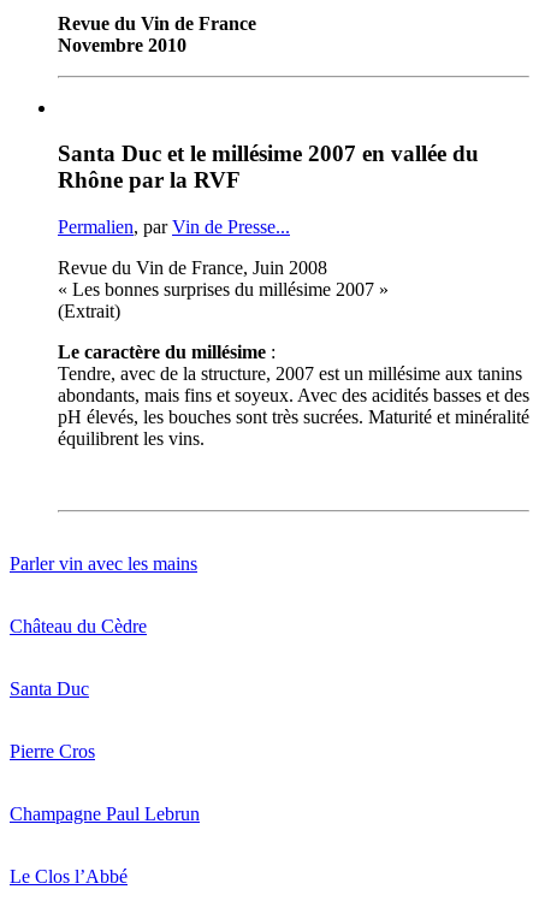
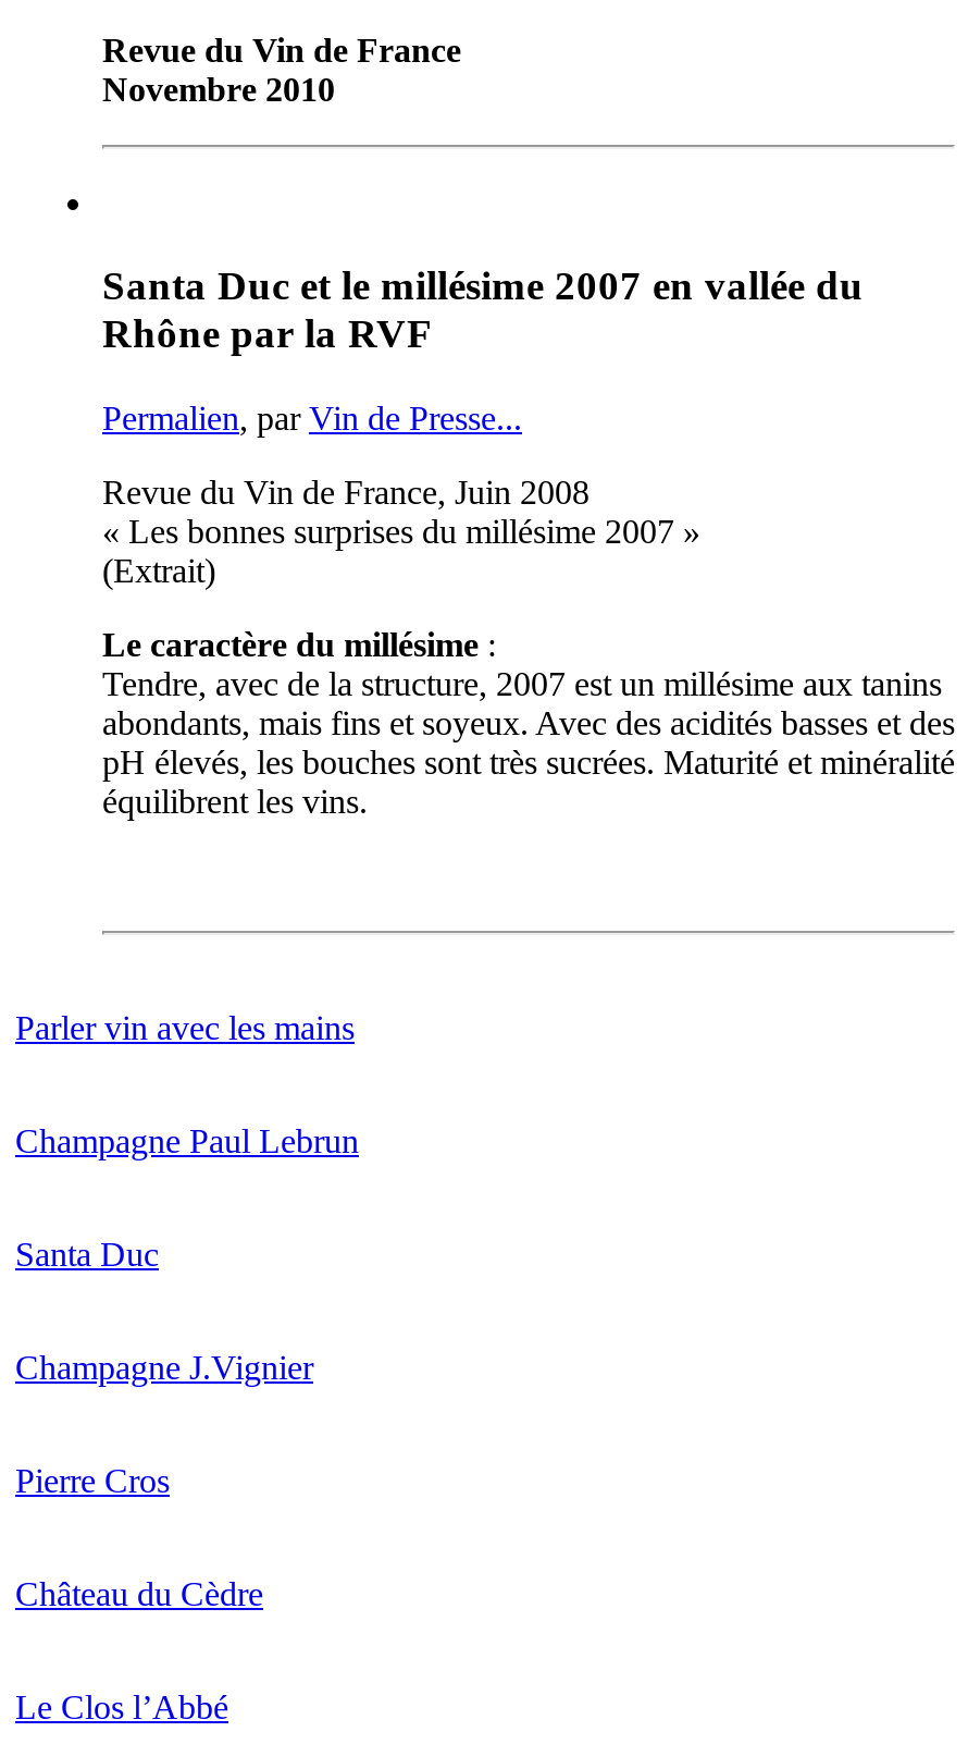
+ Champagne J.Vignier

moved down: Château du Cèdre

moved up: Santa Duc | Pierre Cros | Champagne Paul Lebrun
